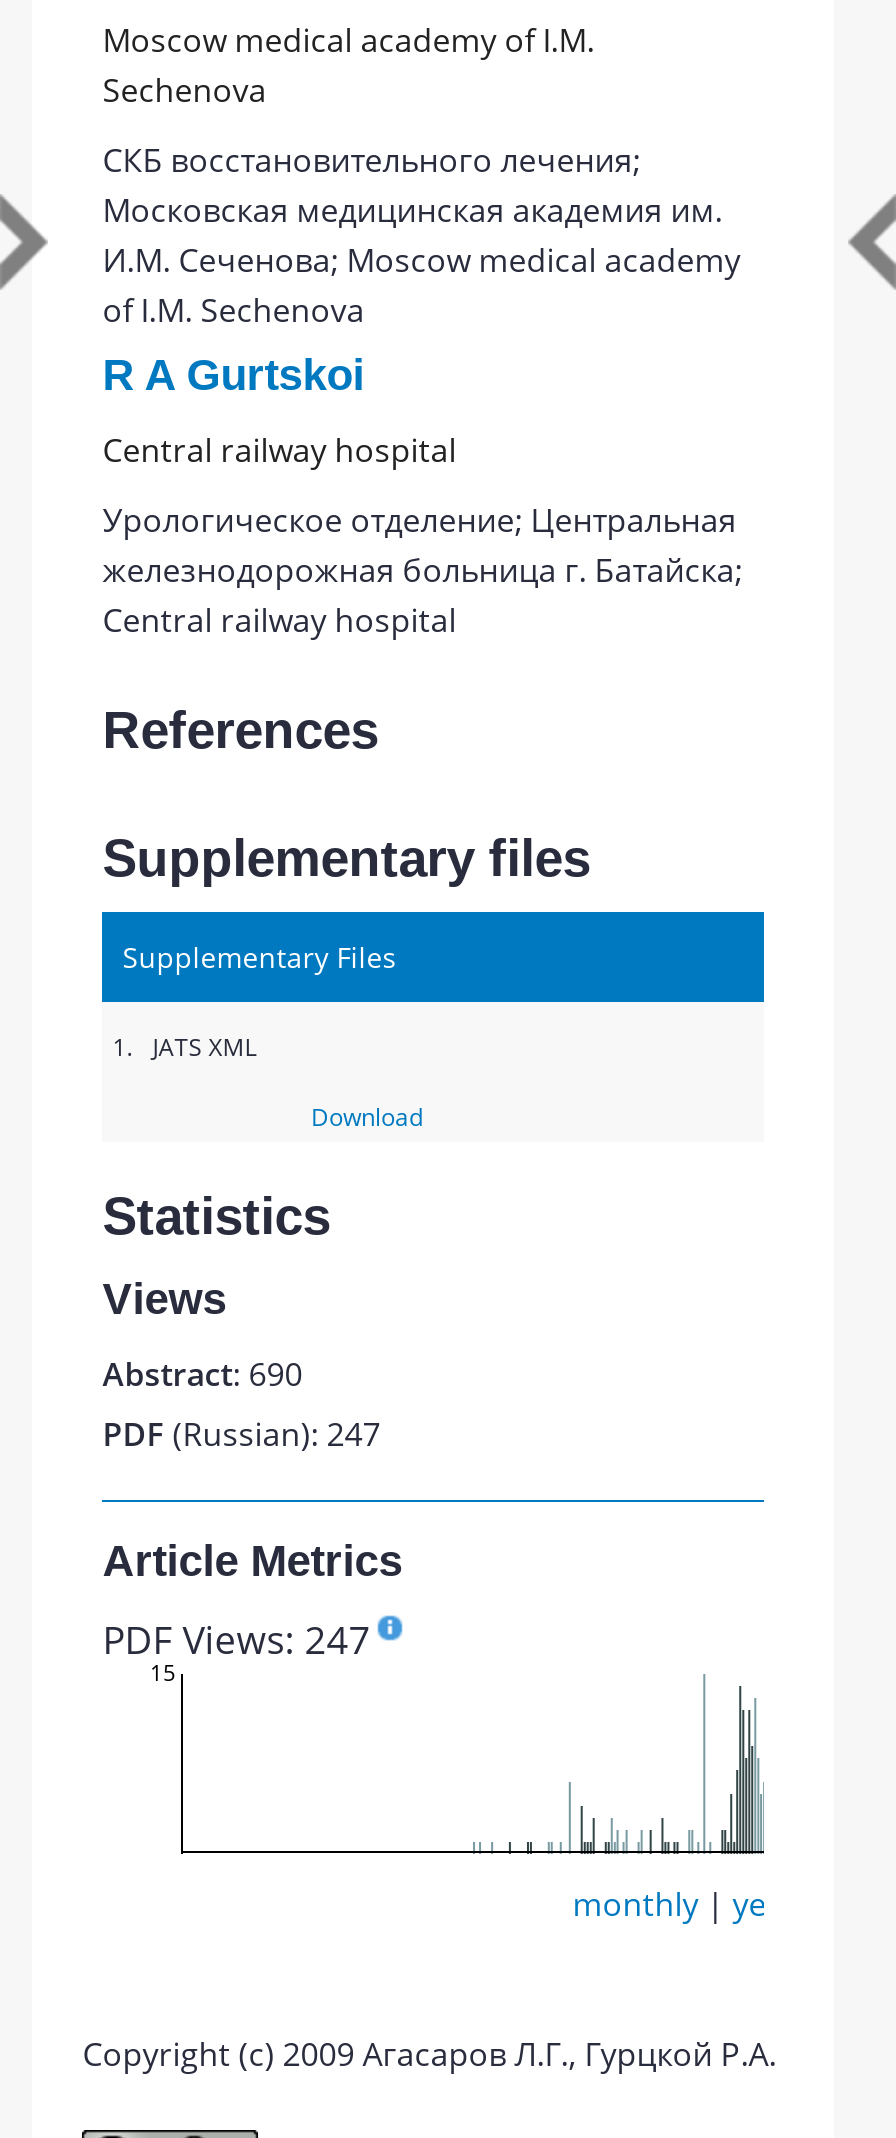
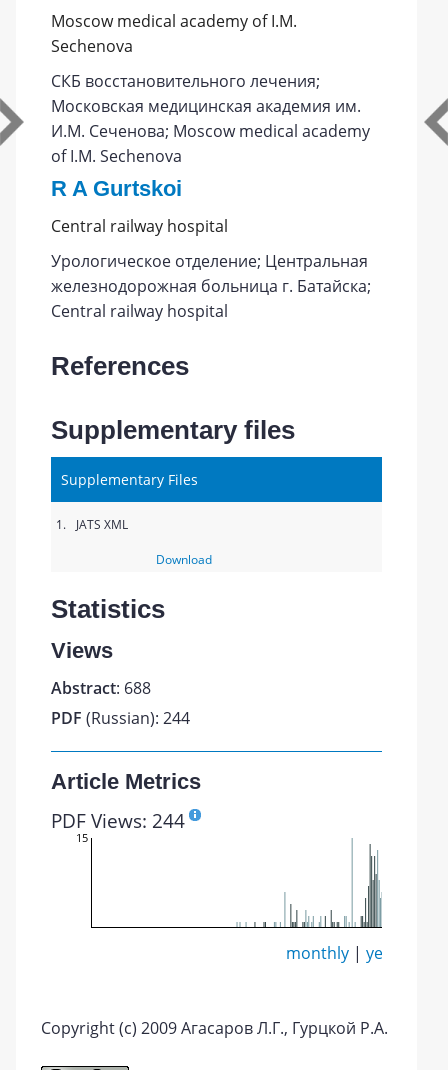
- Abstract: 690
+ Abstract: 688

- PDF (Russian): 247
+ PDF (Russian): 244

- PDF Views: 247
+ PDF Views: 244
